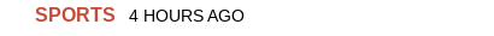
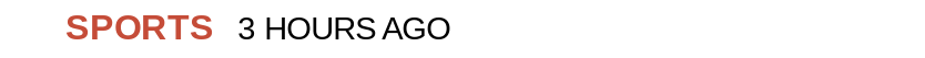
- SPORTS 4 HOURS AGO
+ SPORTS 3 HOURS AGO
